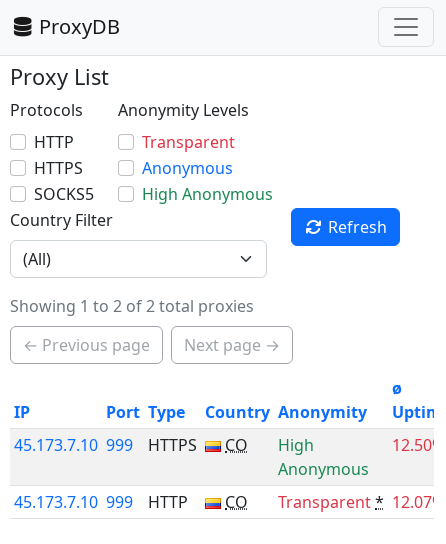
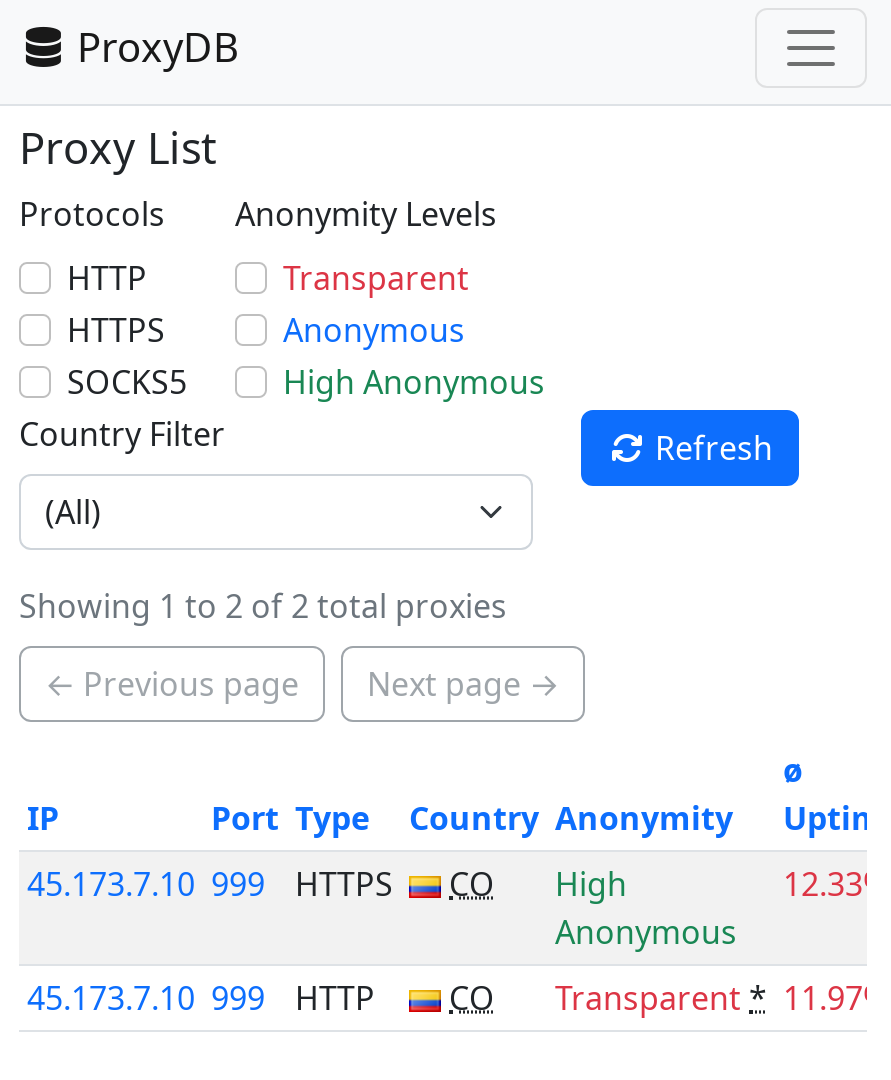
- 12.50%
+ 12.33%

- 45.173.7.10 999 HTTP CO Transparent * 12.07%
+ 45.173.7.10 999 HTTP CO Transparent * 11.97%
